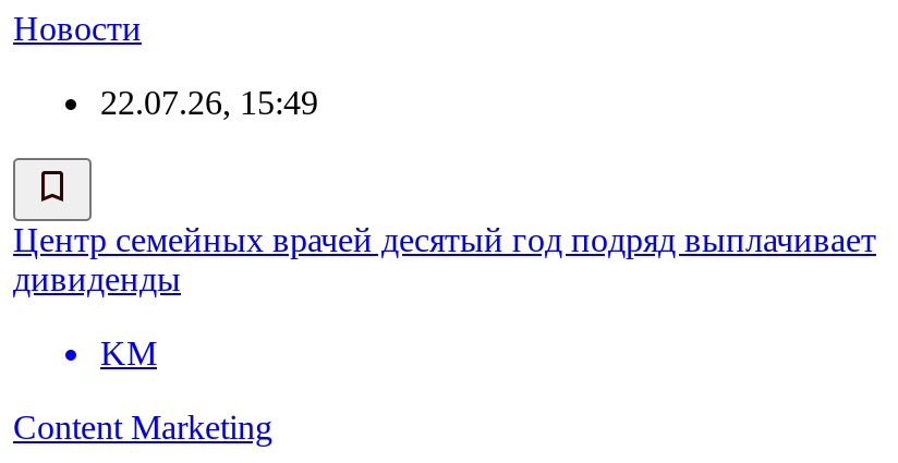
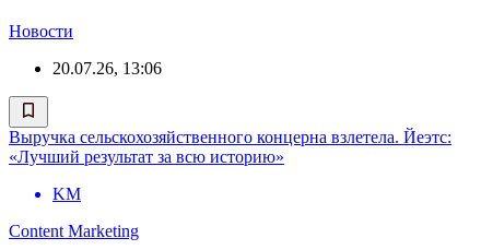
- 22.07.26, 15:49
+ 20.07.26, 13:06

- Центр семейных врачей десятый год подряд выплачивает
- дивиденды
+ Выручка сельскохозяйственного концерна взлетела. Йеэтс:
+ «Лучший результат за всю историю»
